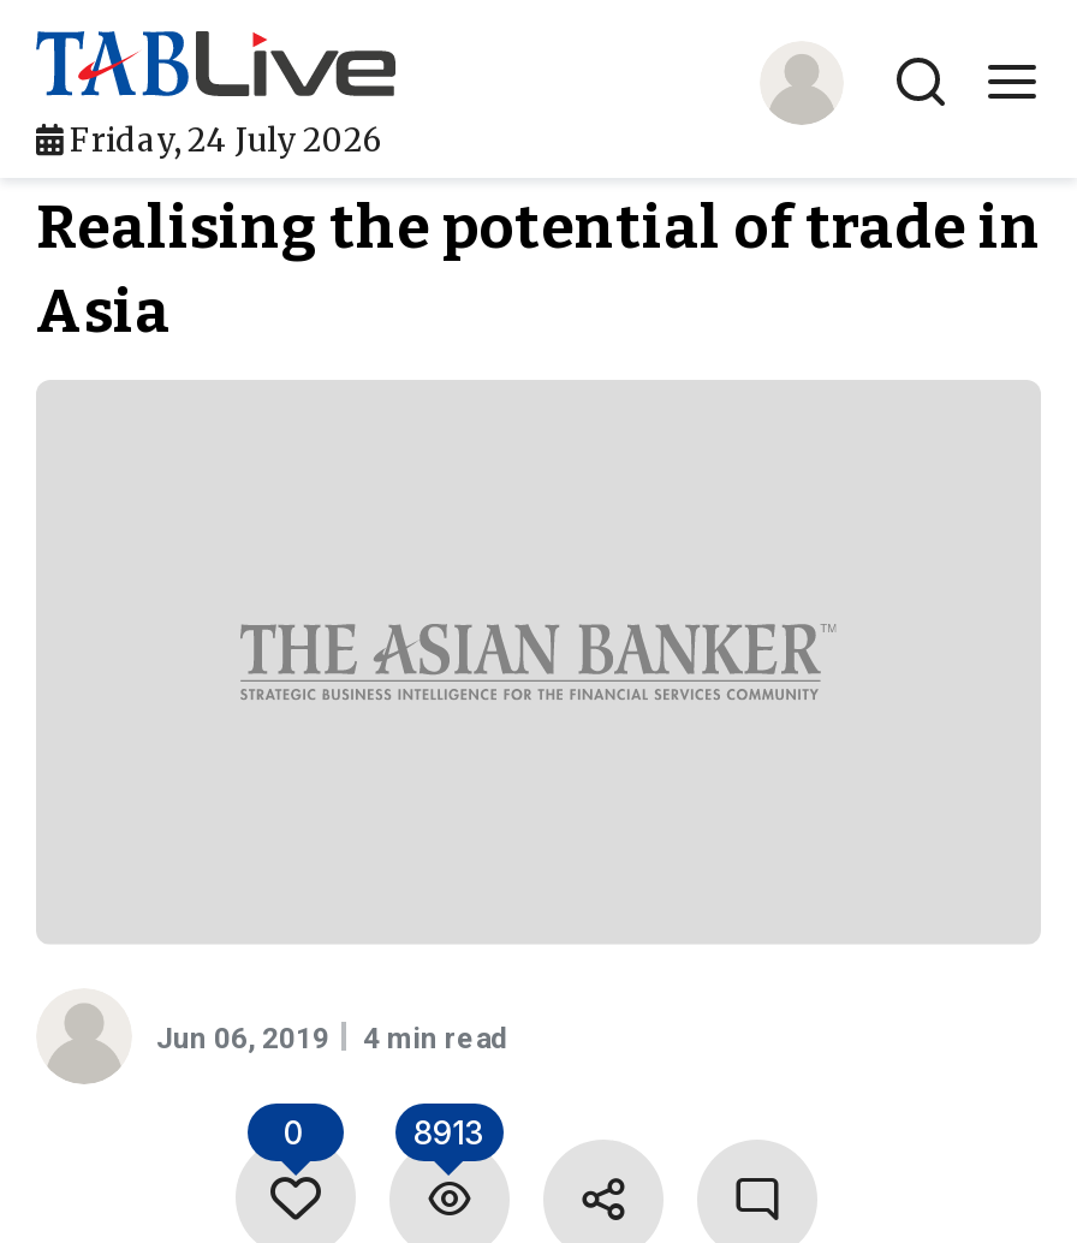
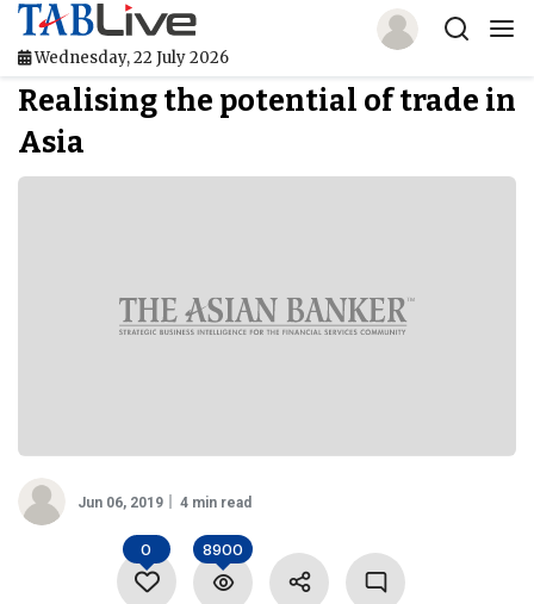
- Friday, 24 July 2026
+ Wednesday, 22 July 2026

- 8913
+ 8900
